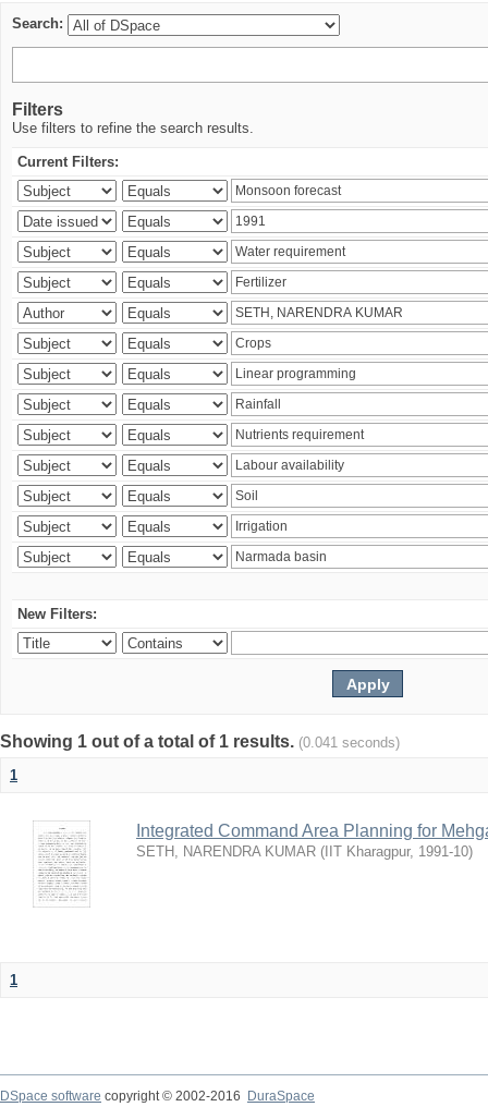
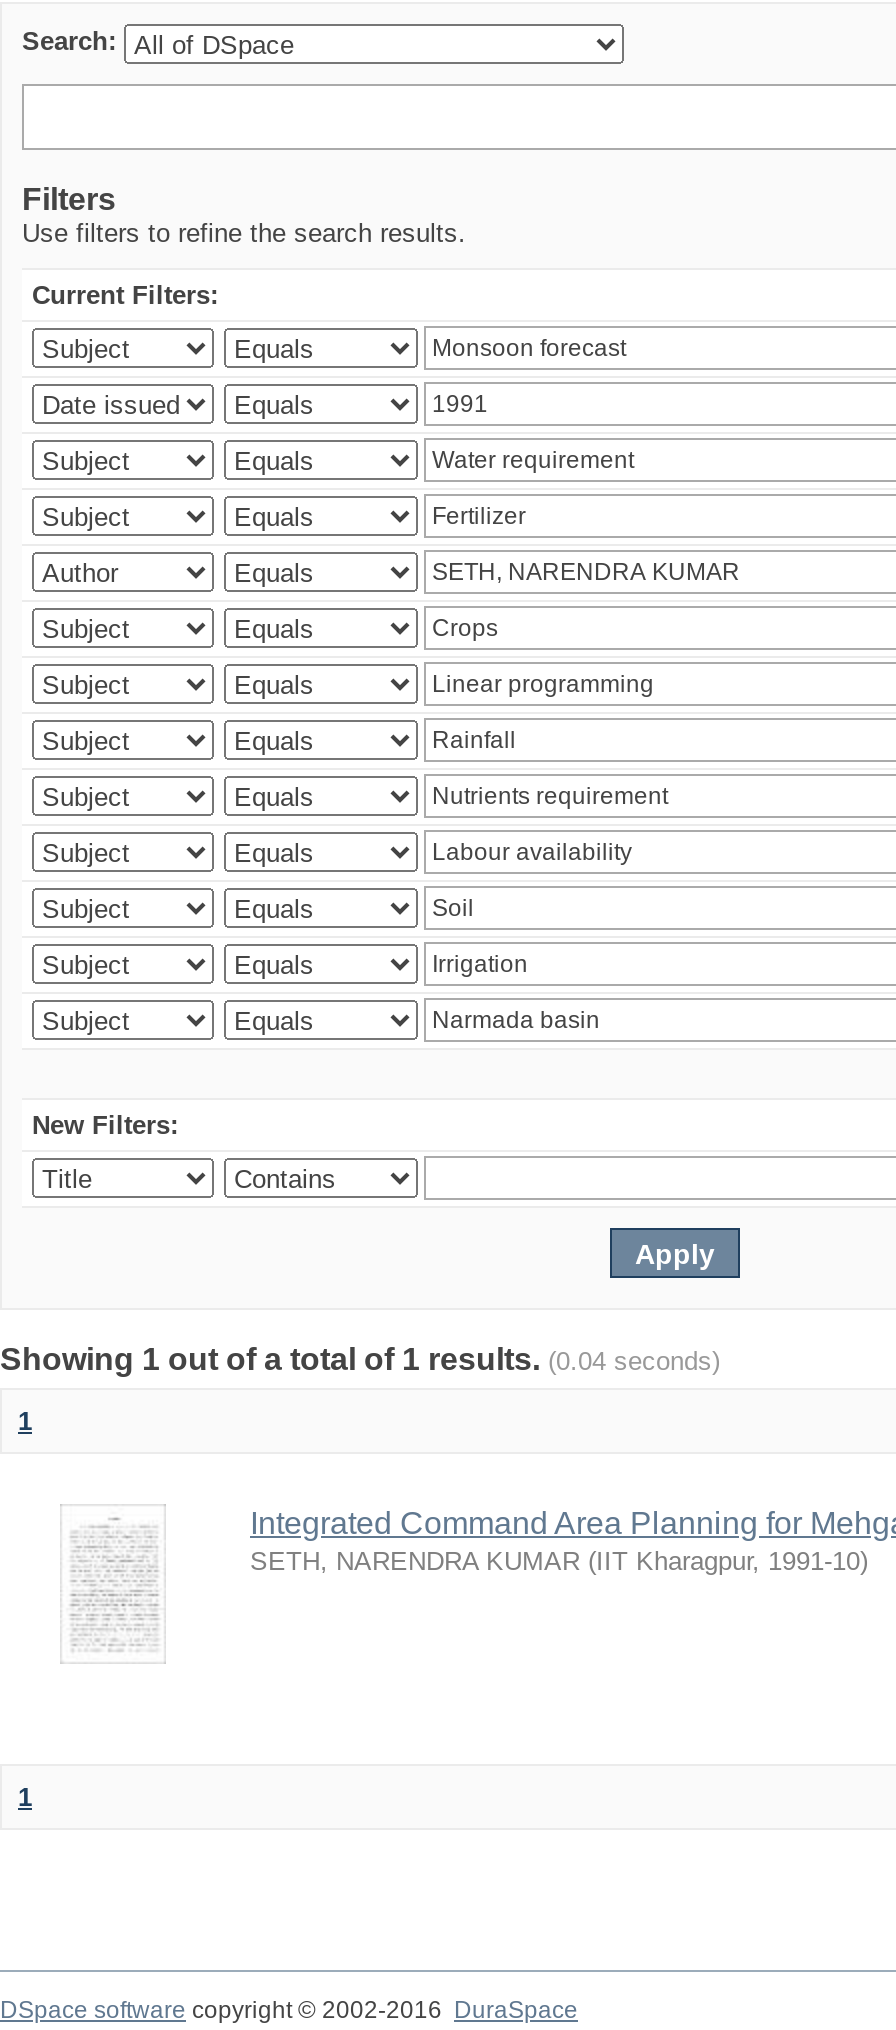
- Showing 1 out of a total of 1 results. (0.041 seconds)
+ Showing 1 out of a total of 1 results. (0.04 seconds)
